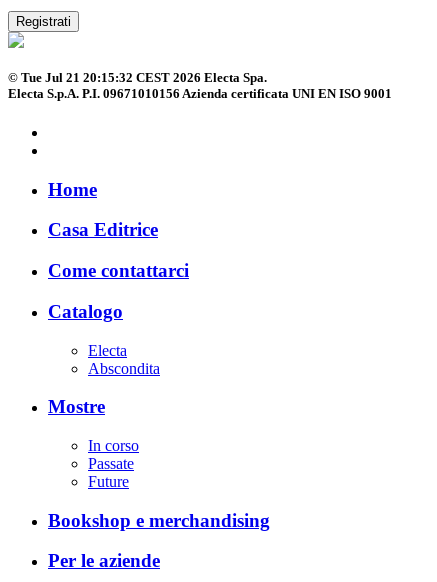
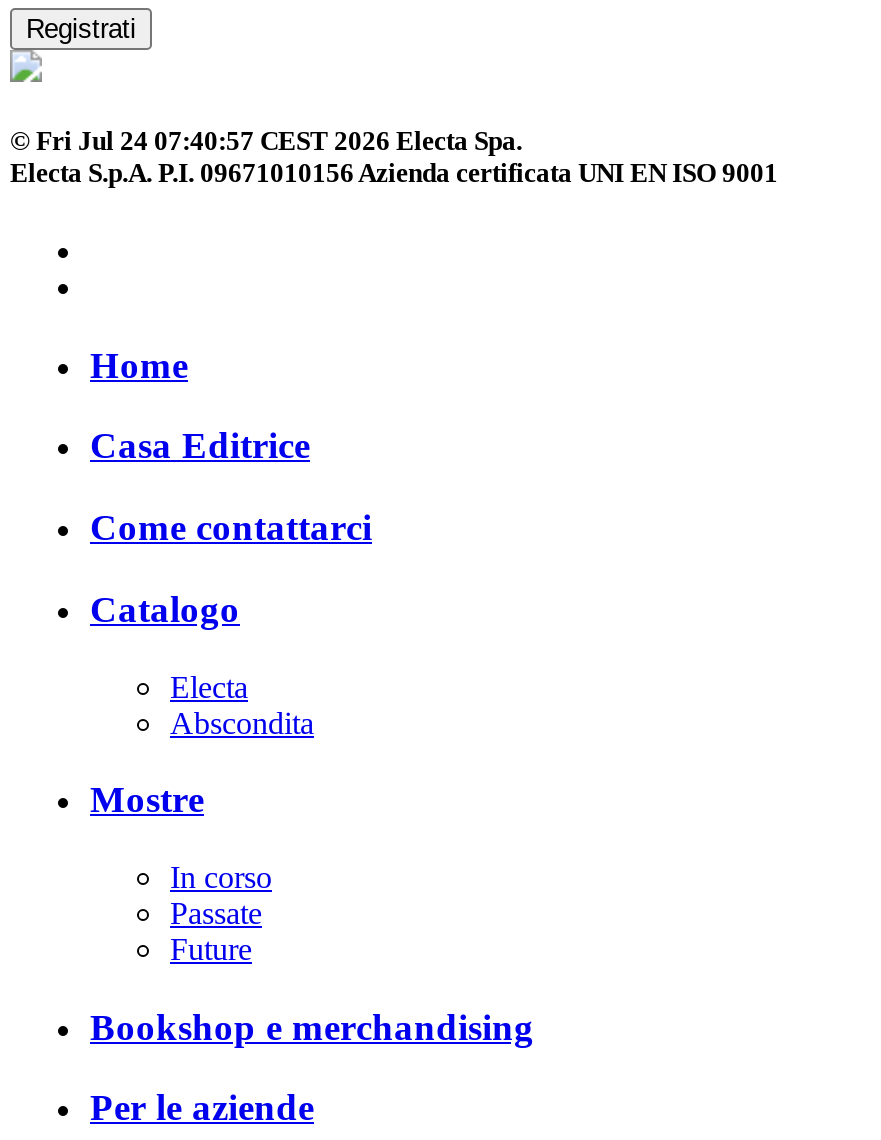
- © Tue Jul 21 20:15:32 CEST 2026 Electa Spa.
+ © Fri Jul 24 07:40:57 CEST 2026 Electa Spa.
